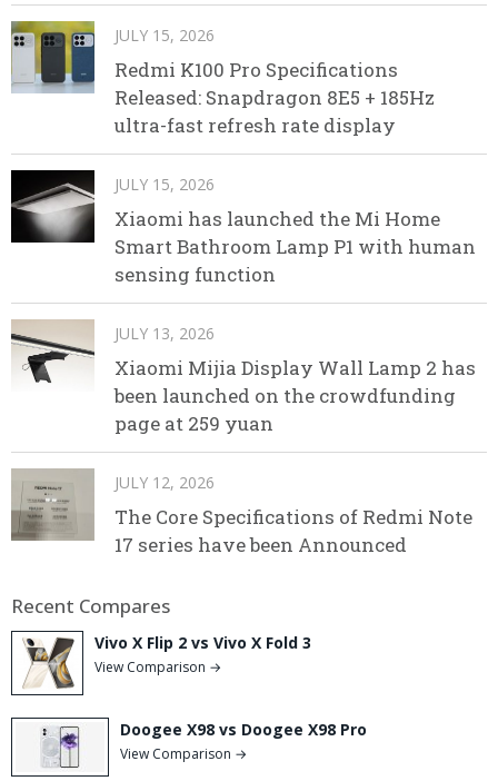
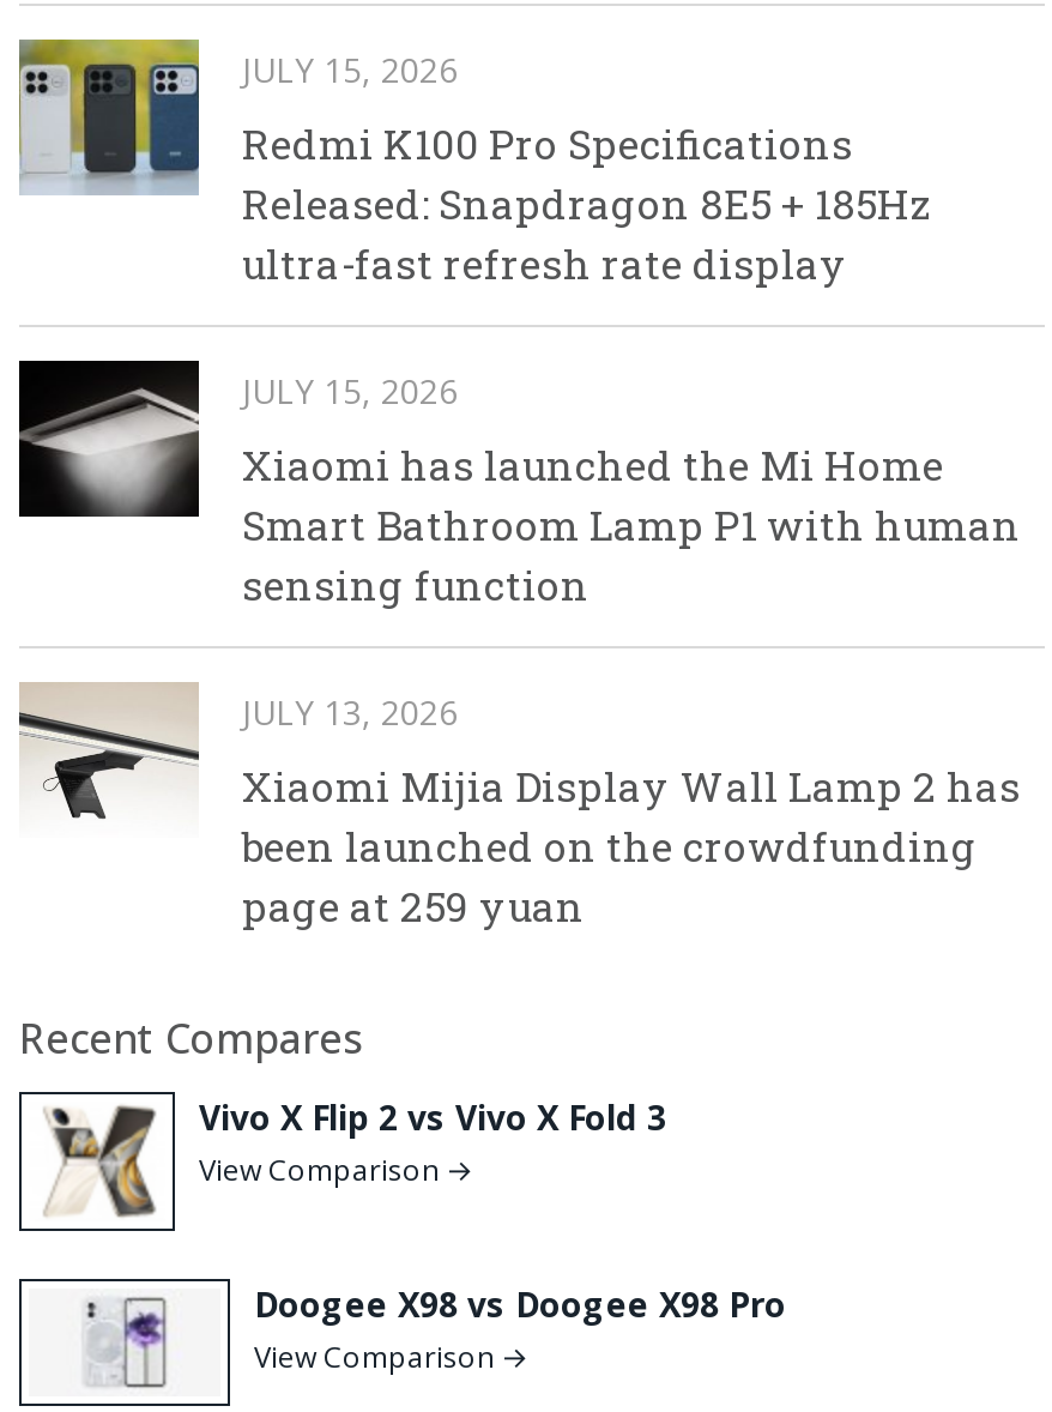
- [image]
- JULY 12, 2026
- The Core Specifications of Redmi Note
- 17 series have been Announced
